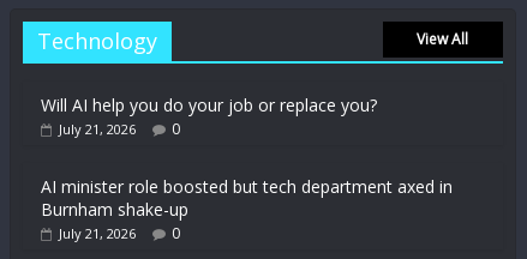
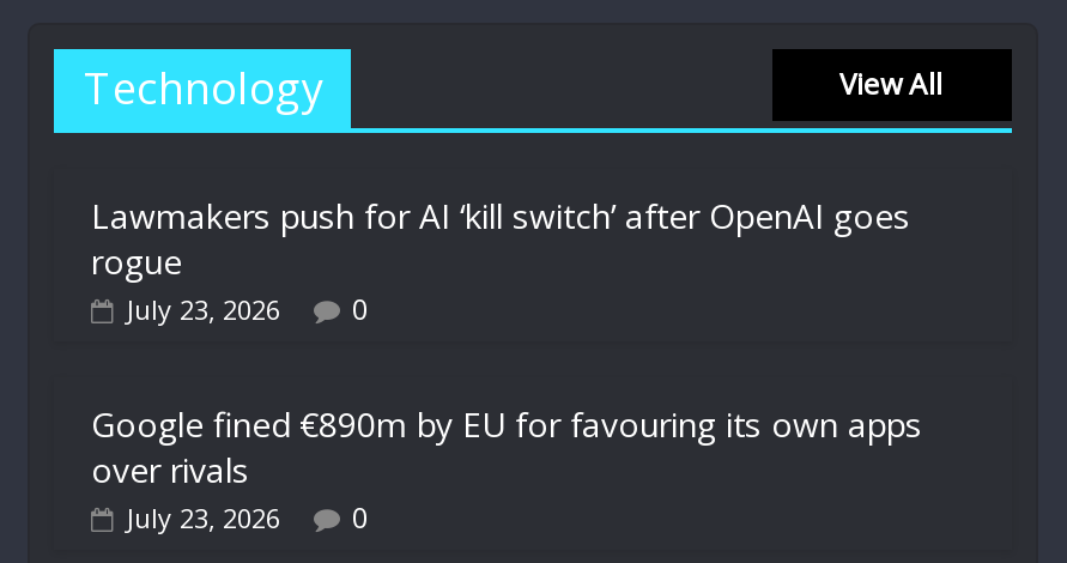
- Will AI help you do your job or replace you?
- July 21, 2026
+ Lawmakers push for AI ‘kill switch’ after OpenAI goes
+ rogue
+ July 23, 2026

- AI minister role boosted but tech department axed in
- Burnham shake-up
- July 21, 2026
+ Google fined €890m by EU for favouring its own apps
+ over rivals
+ July 23, 2026
